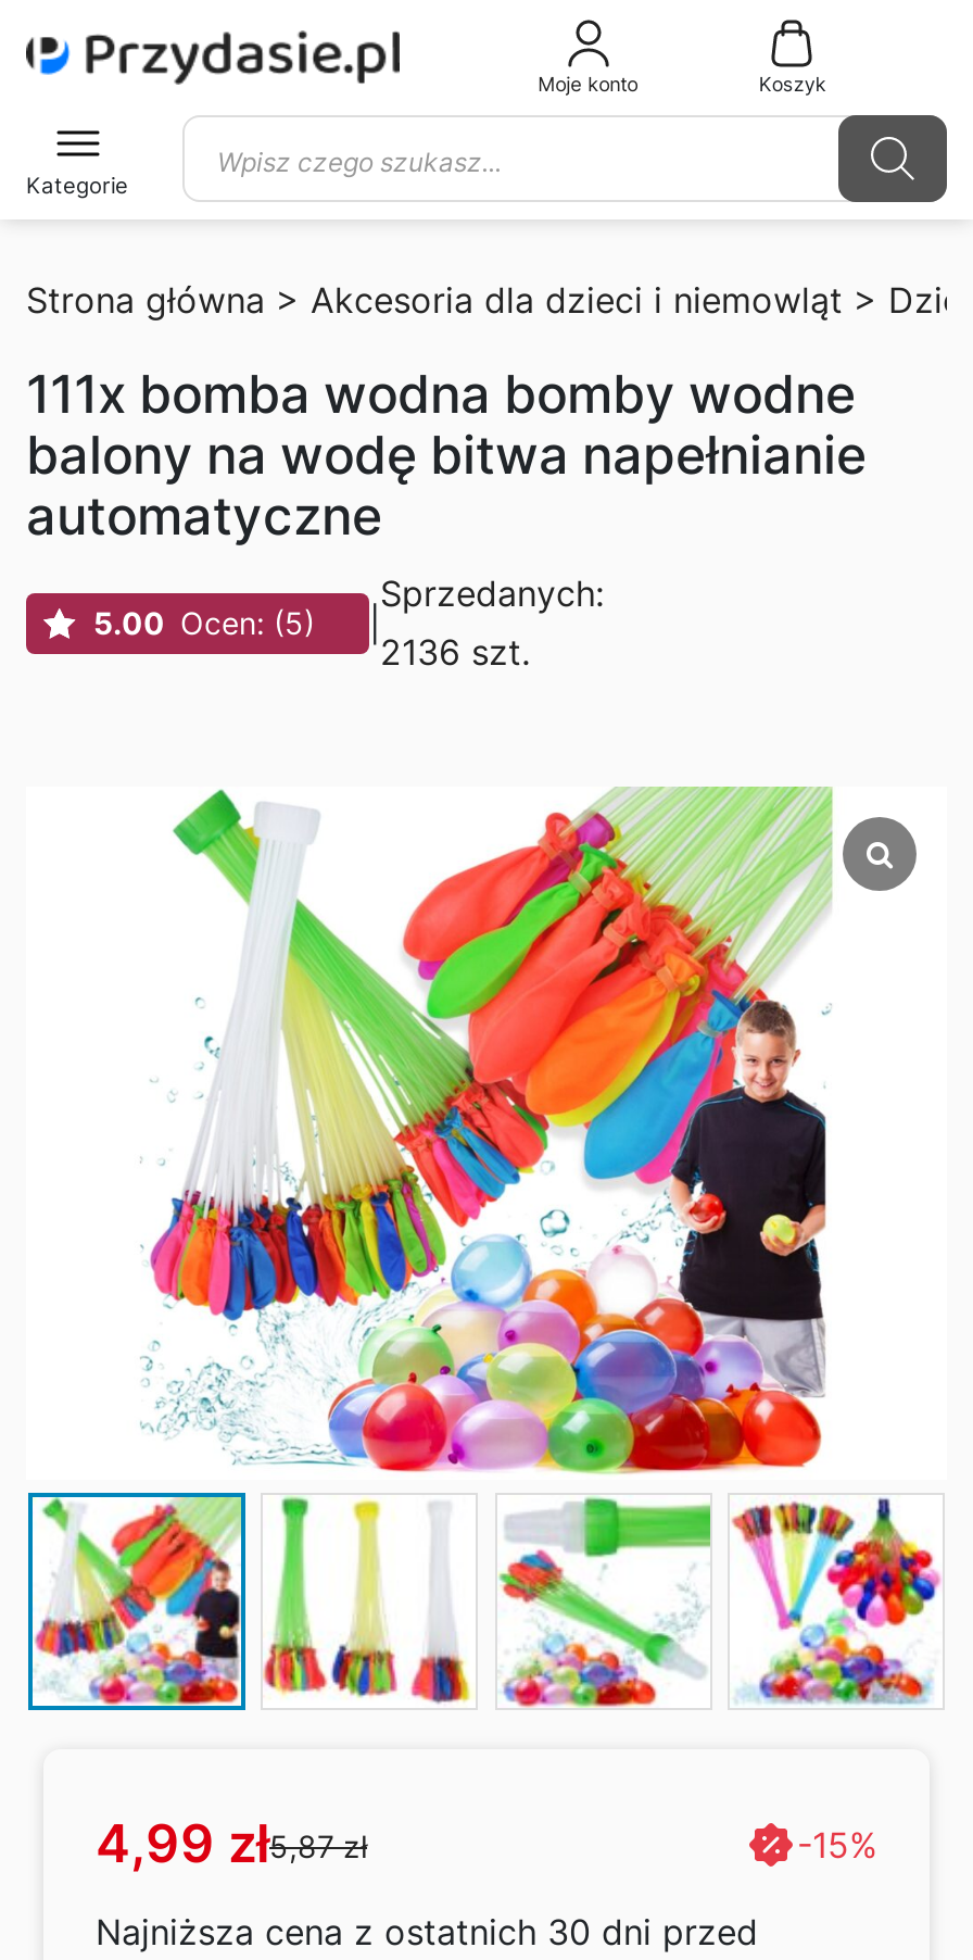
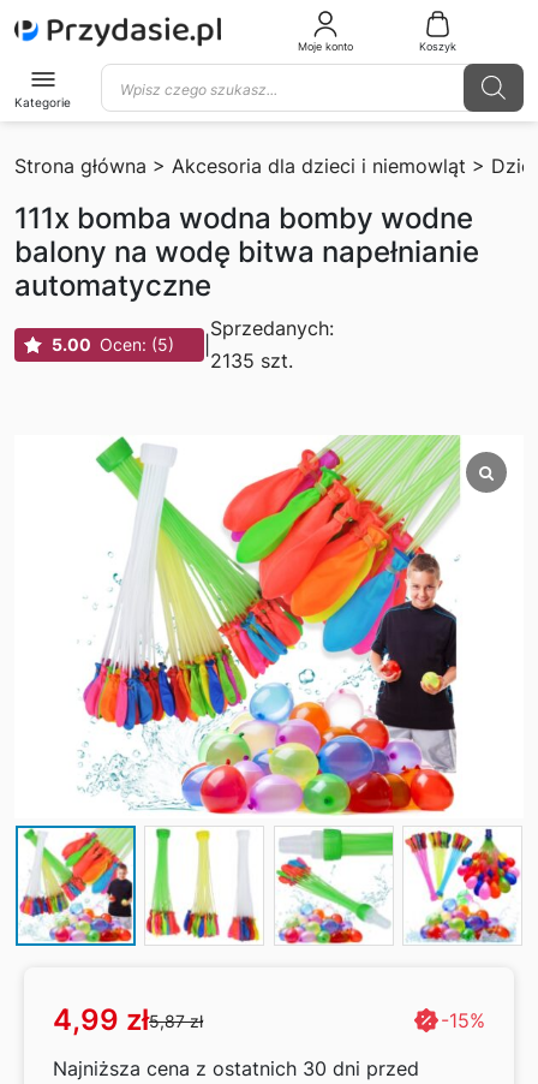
- 2136 szt.
+ 2135 szt.
